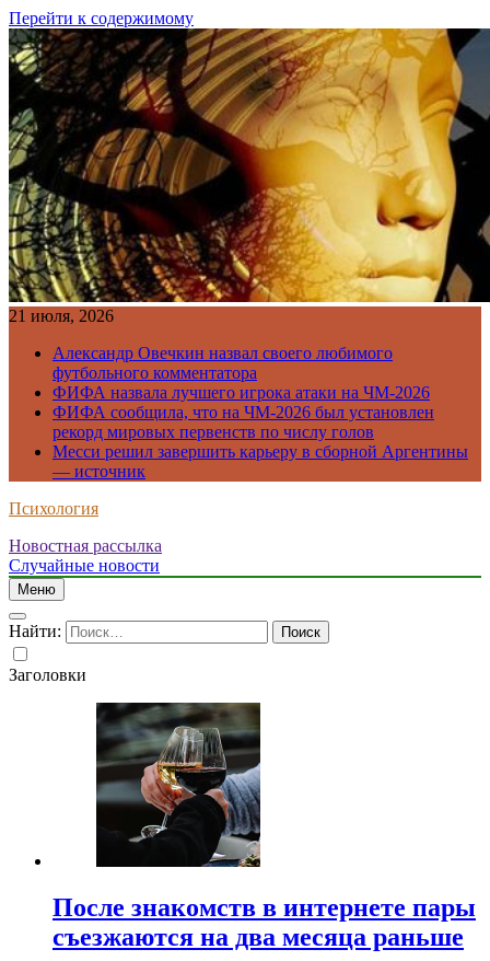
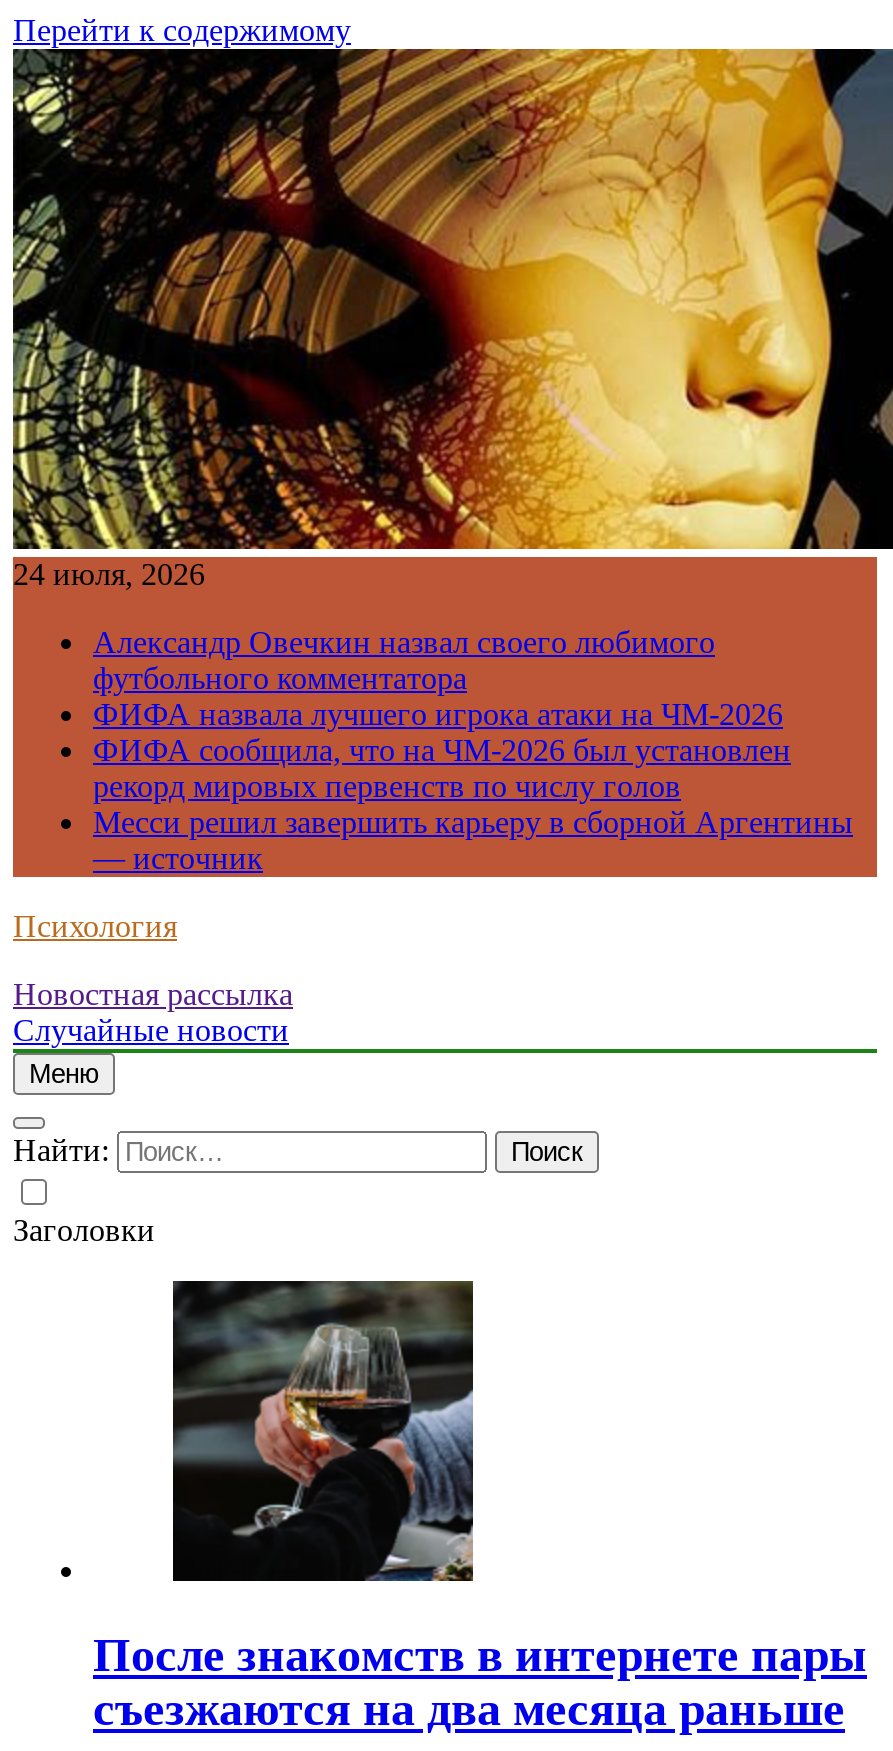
- 21 июля, 2026
+ 24 июля, 2026
